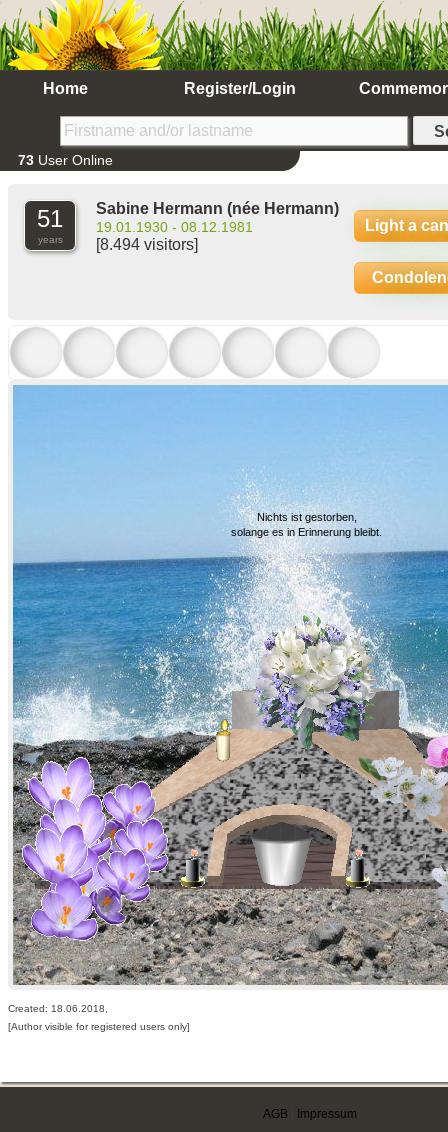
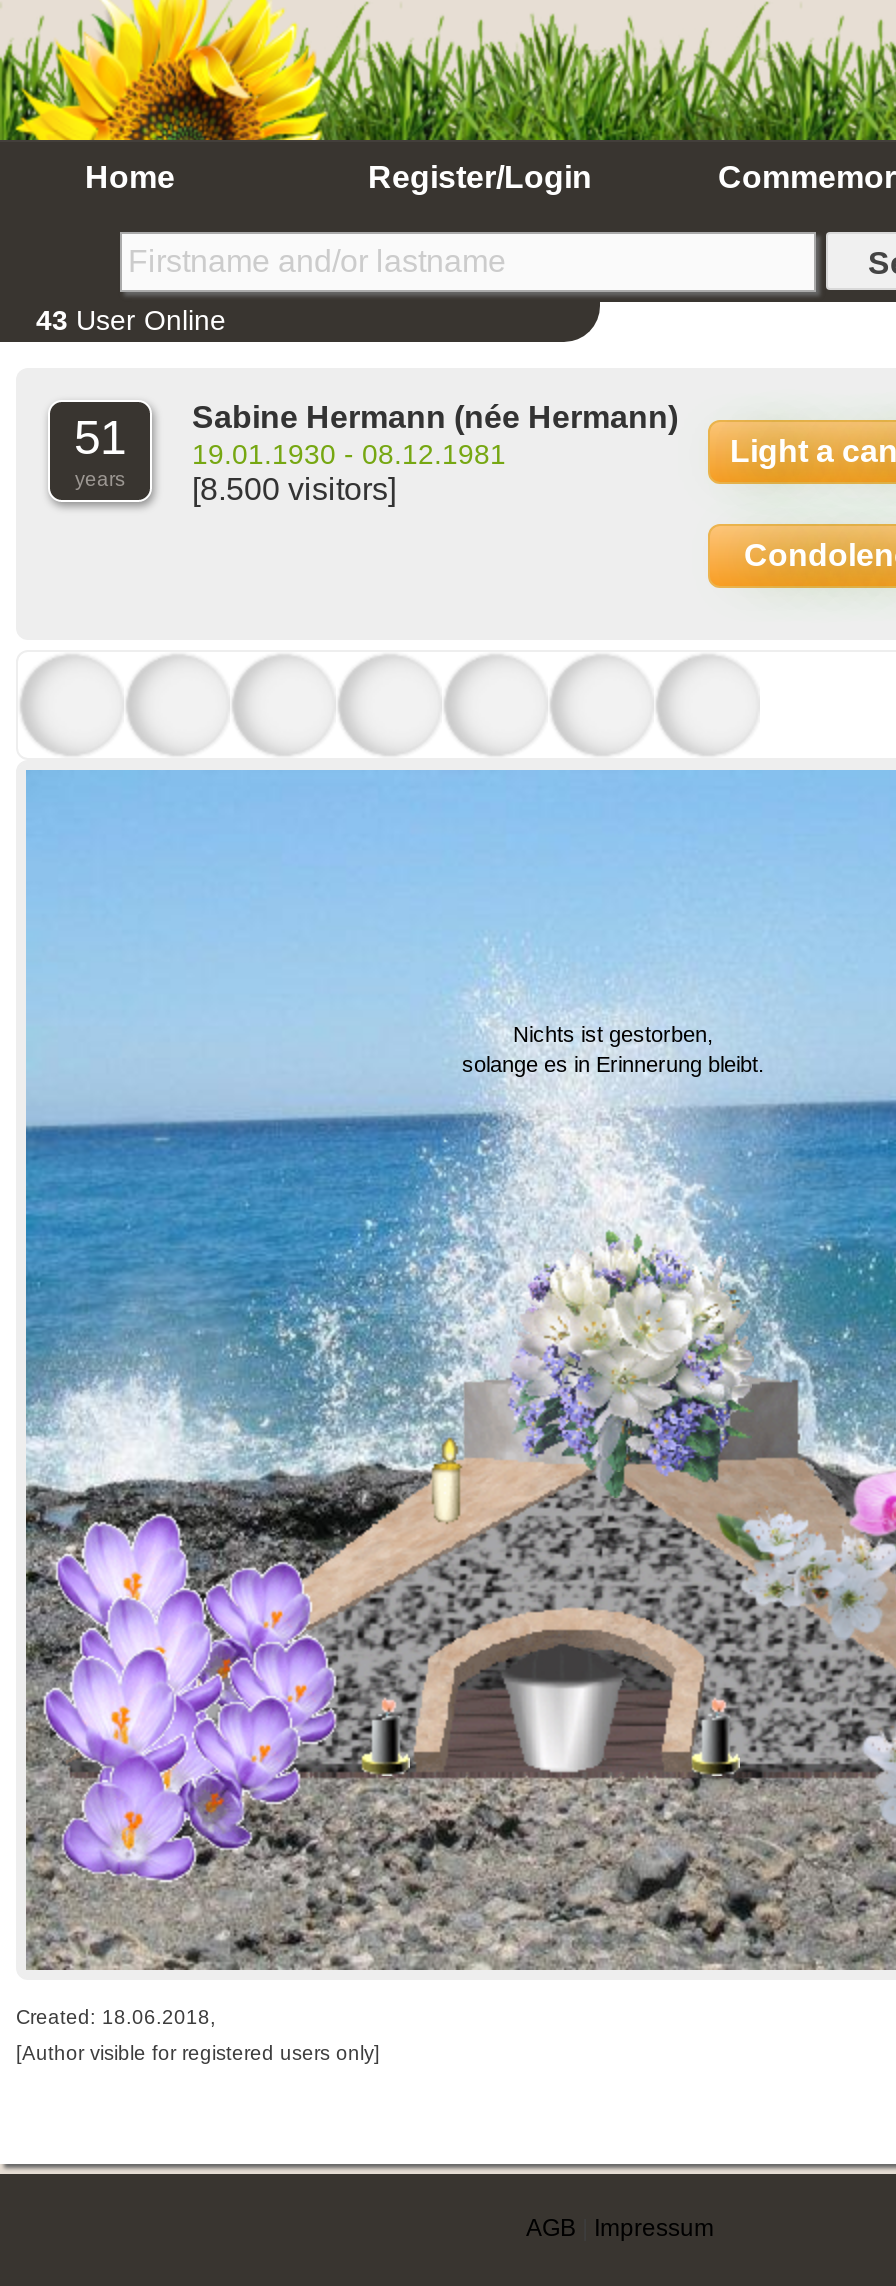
- 73 User Online
+ 43 User Online

- [8.494 visitors]
+ [8.500 visitors]
